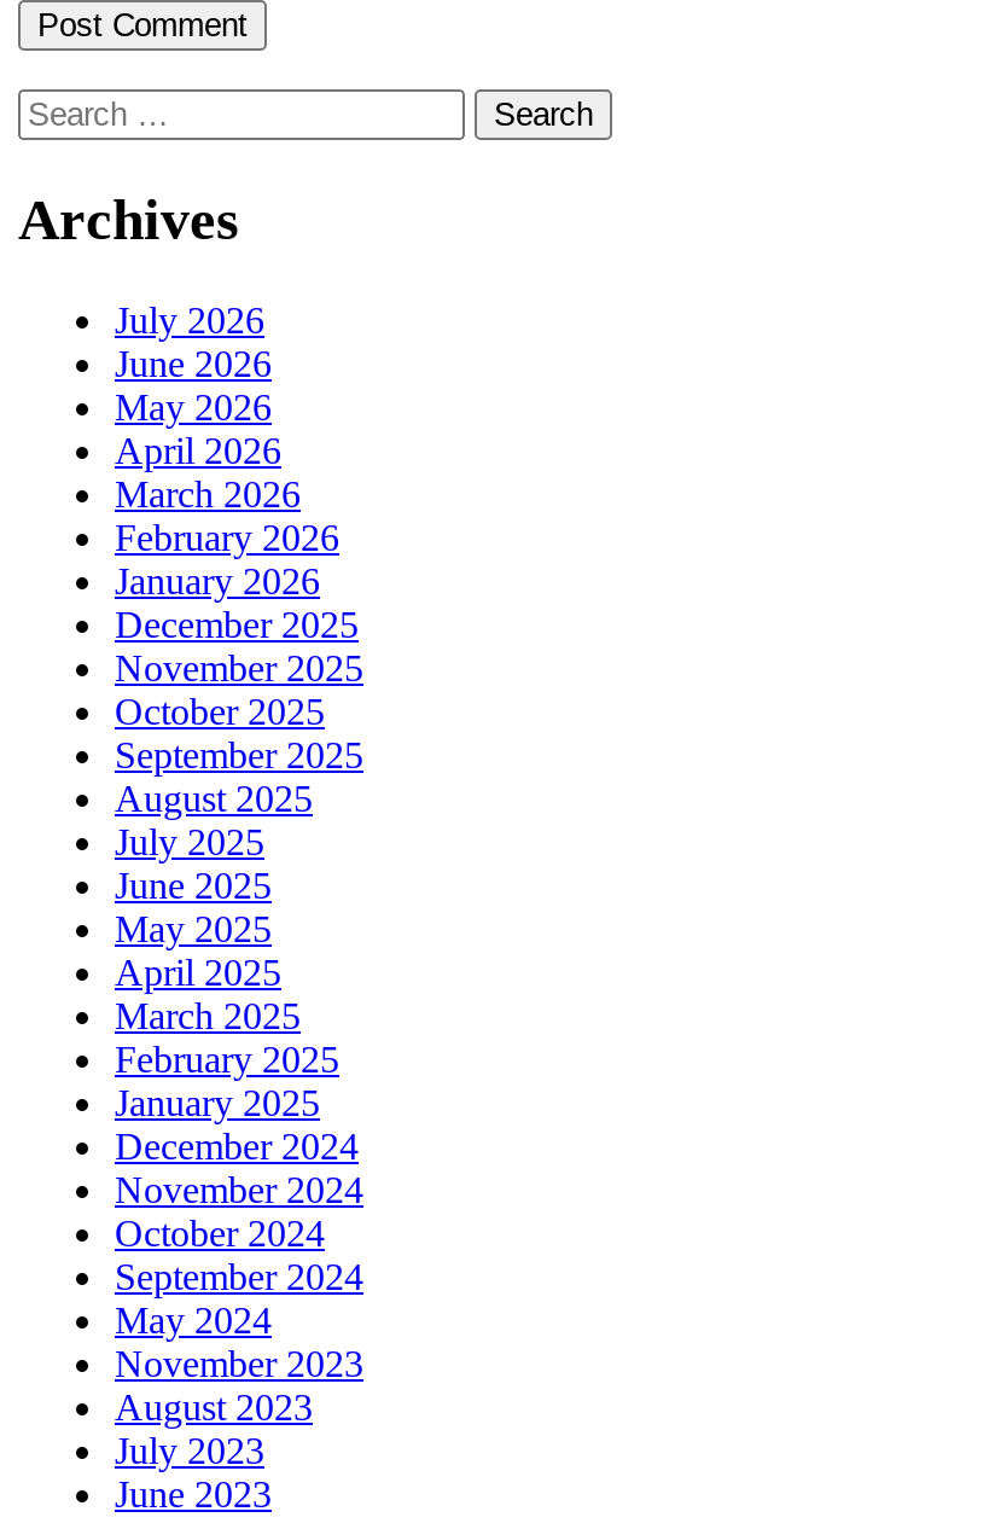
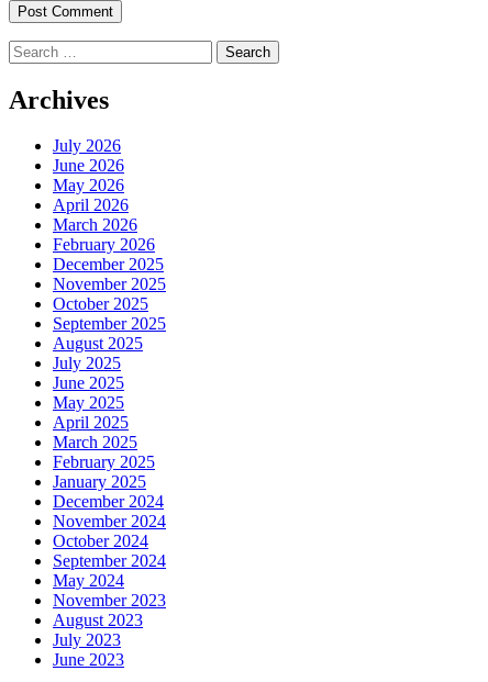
- January 2026
